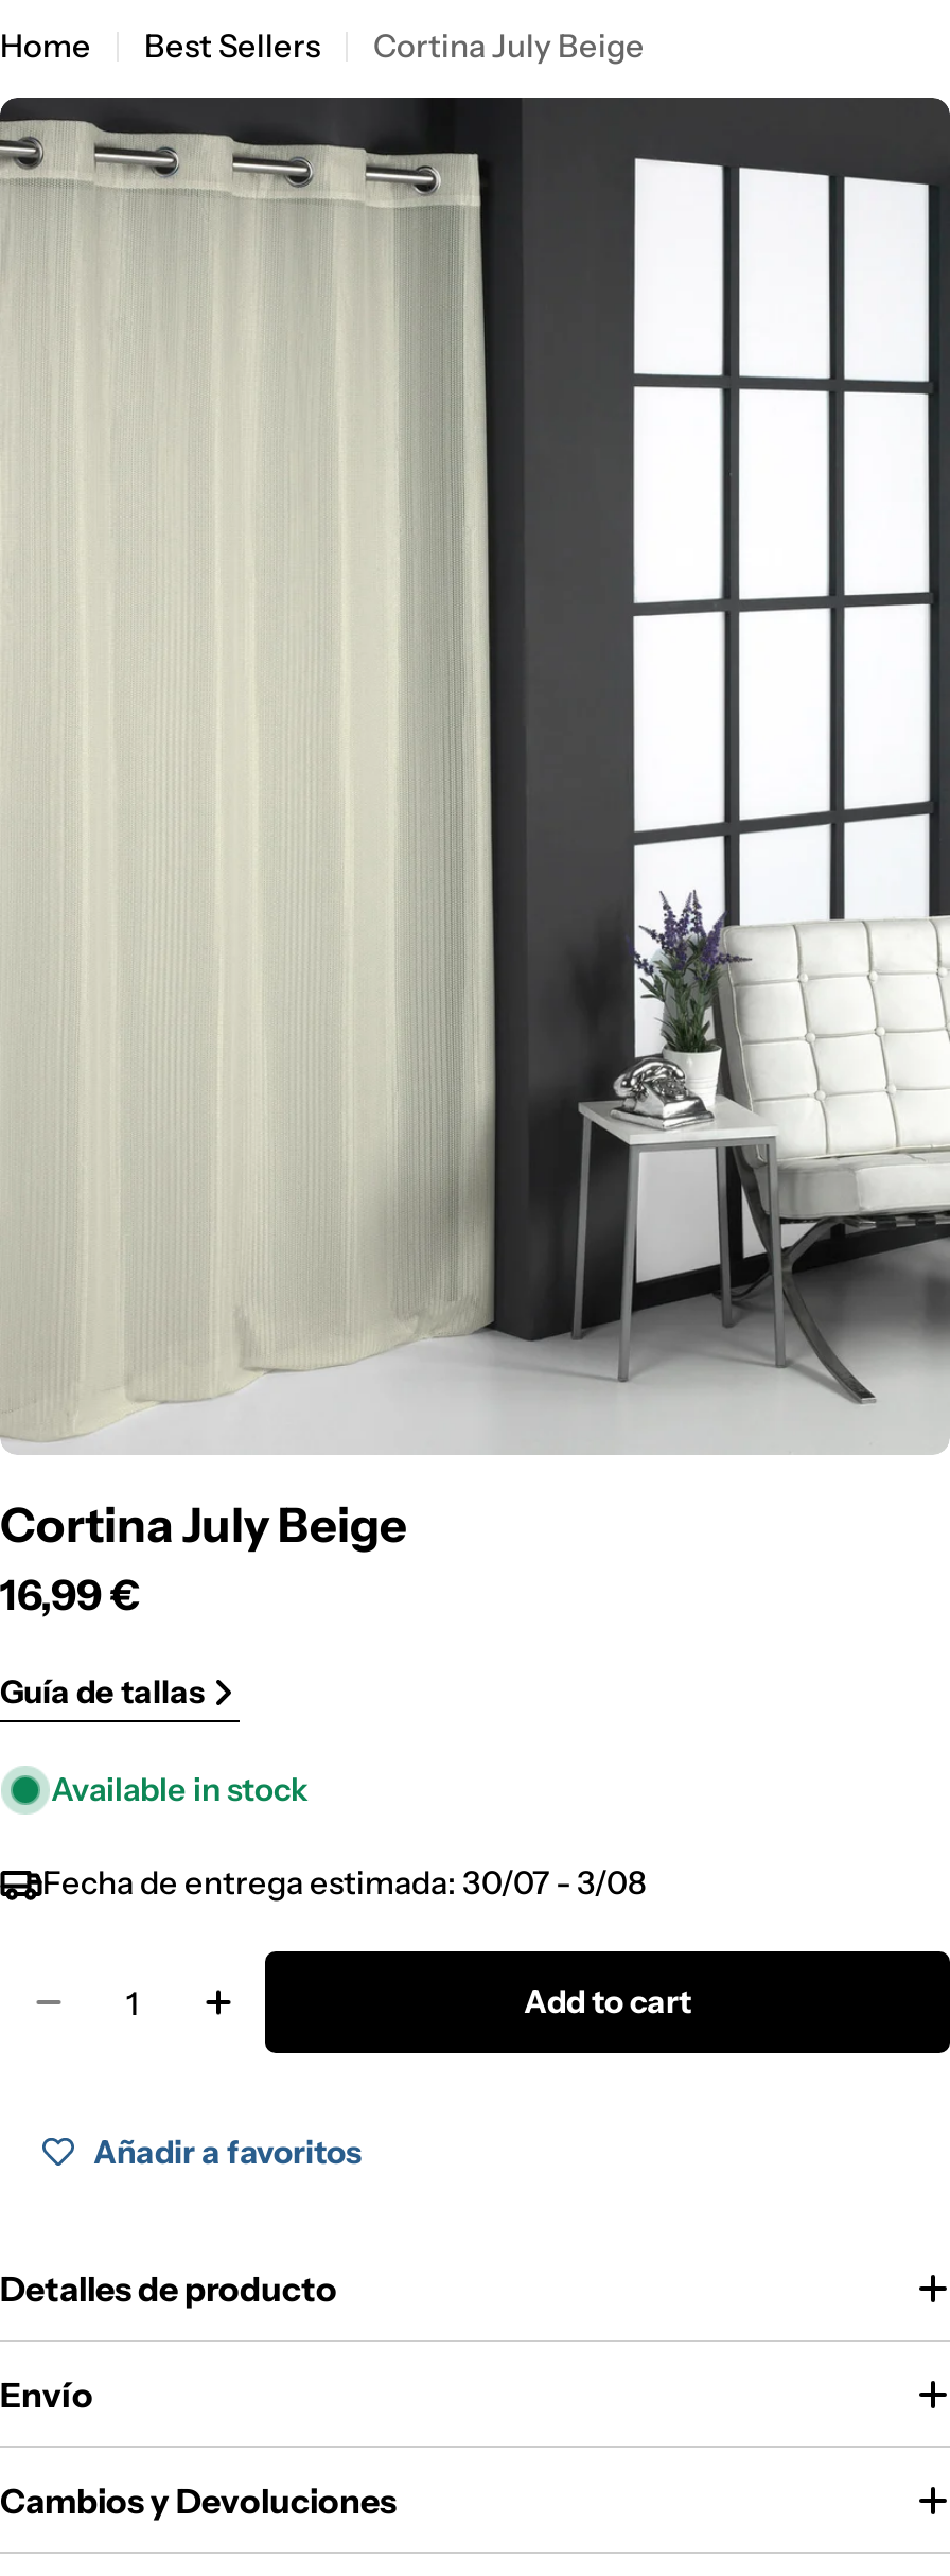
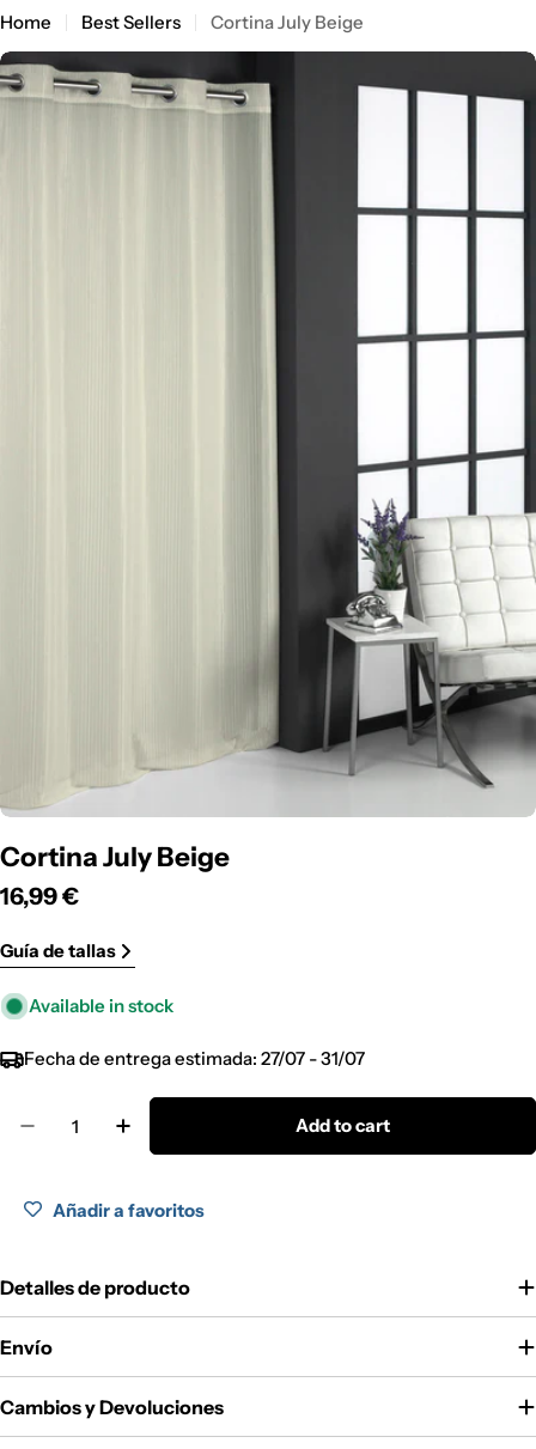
- Fecha de entrega estimada: 30/07 - 3/08
+ Fecha de entrega estimada: 27/07 - 31/07
